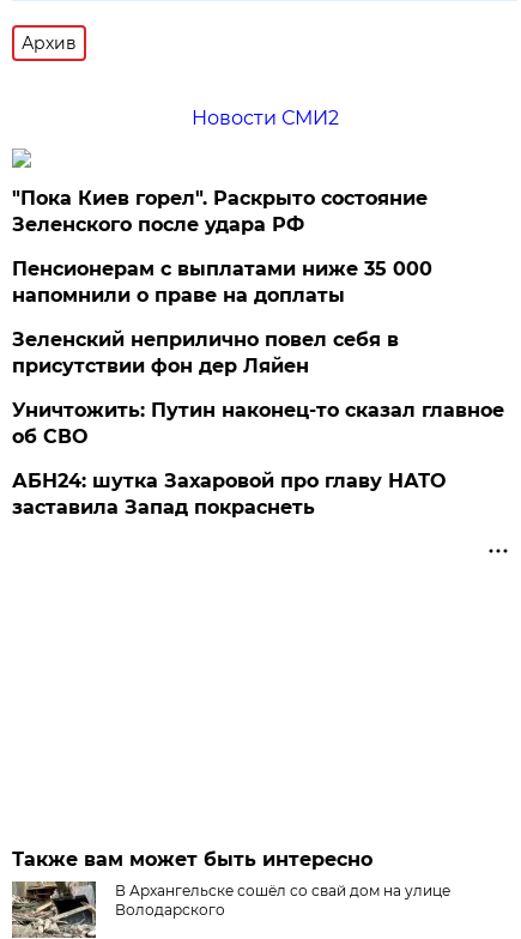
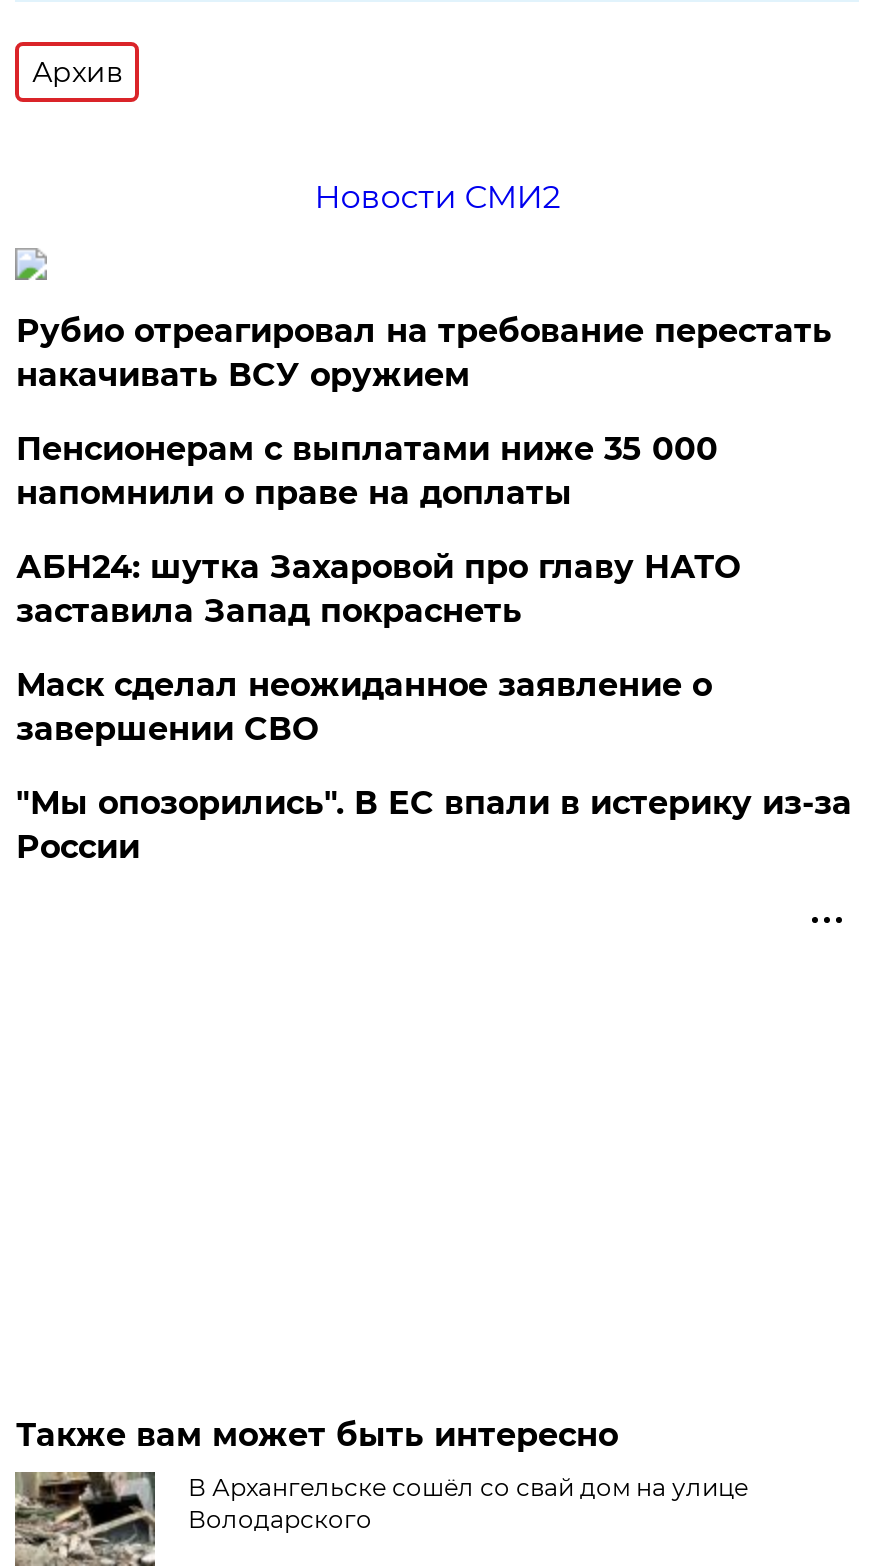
- "Пока Киев горел". Раскрыто состояние
- Зеленского после удара РФ
+ Рубио отреагировал на требование перестать
+ накачивать ВСУ оружием

- Зеленский неприлично повел cебя в
- присутствии фон дер Ляйен
- Уничтожить: Путин наконец-то сказал главное
- об СВО

moved up: АБН24: шутка Захаровой про главу НАТО | заставила Запад покраснеть

+ Маск сделал неожиданное заявление о
+ завершении СВО
+ "Мы опозорились". В ЕС впали в истерику из-за
+ России
